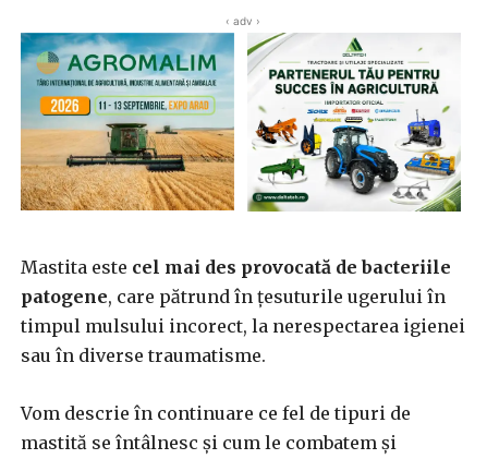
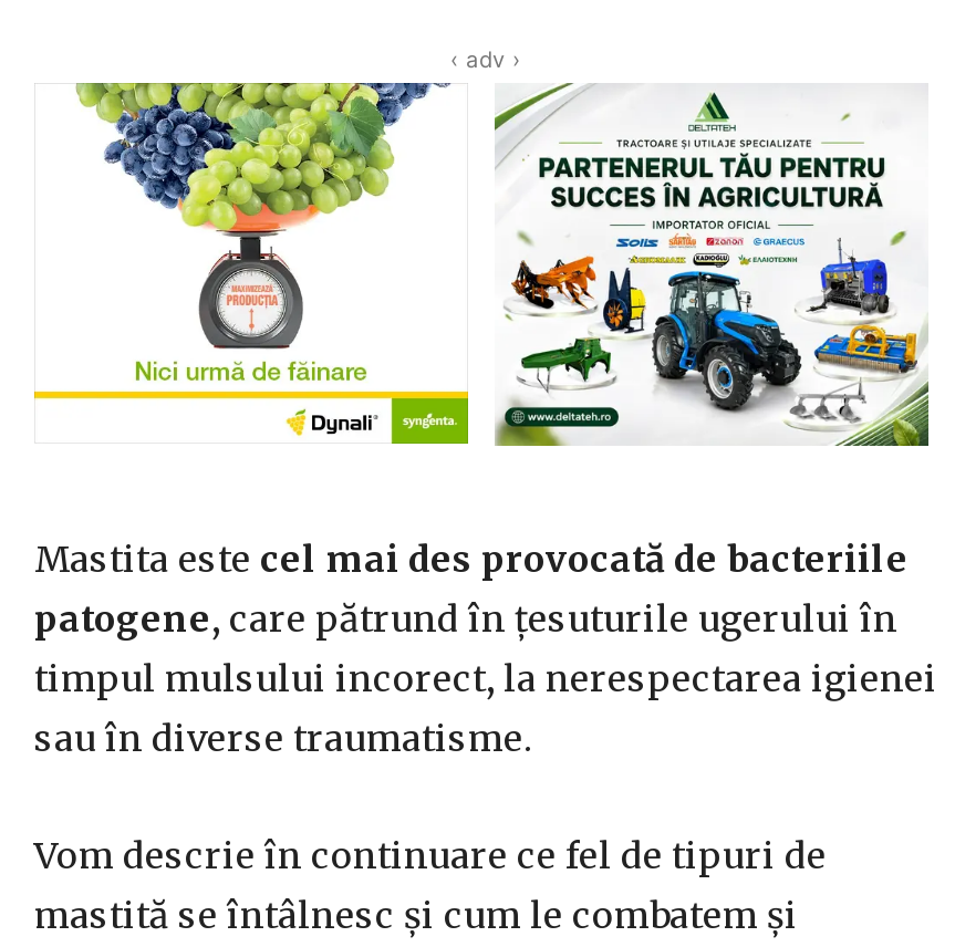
- [image]
+ [image]
